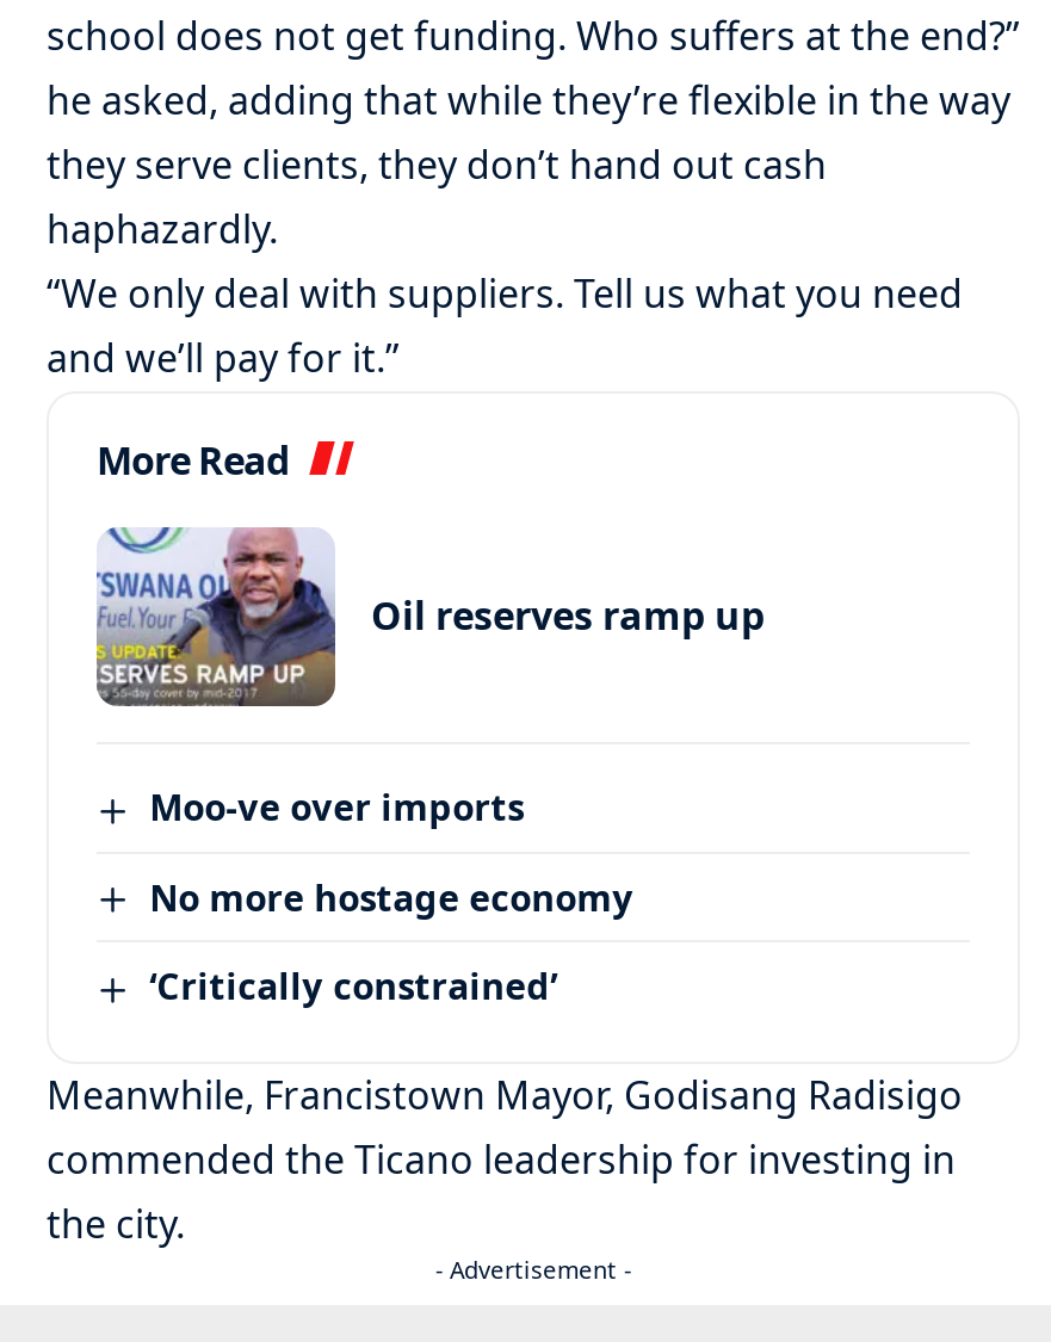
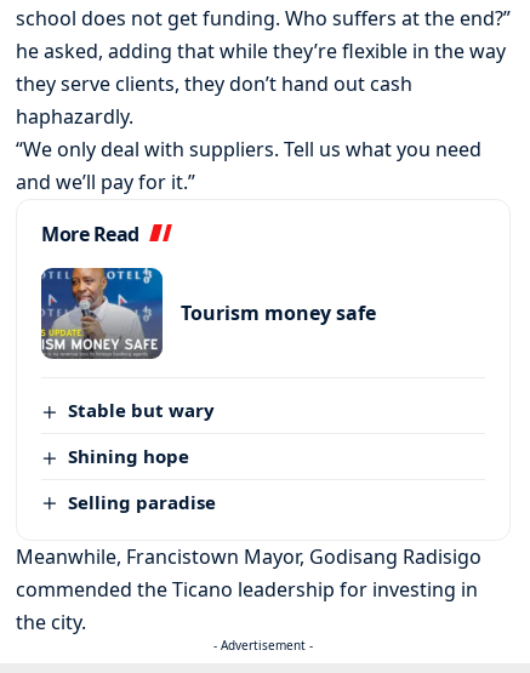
- [image]
- Oil reserves ramp up
+ [image]
+ Tourism money safe

- Moo-ve over imports
+ Stable but wary

- No more hostage economy
+ Shining hope

- ‘Critically constrained’
+ Selling paradise
